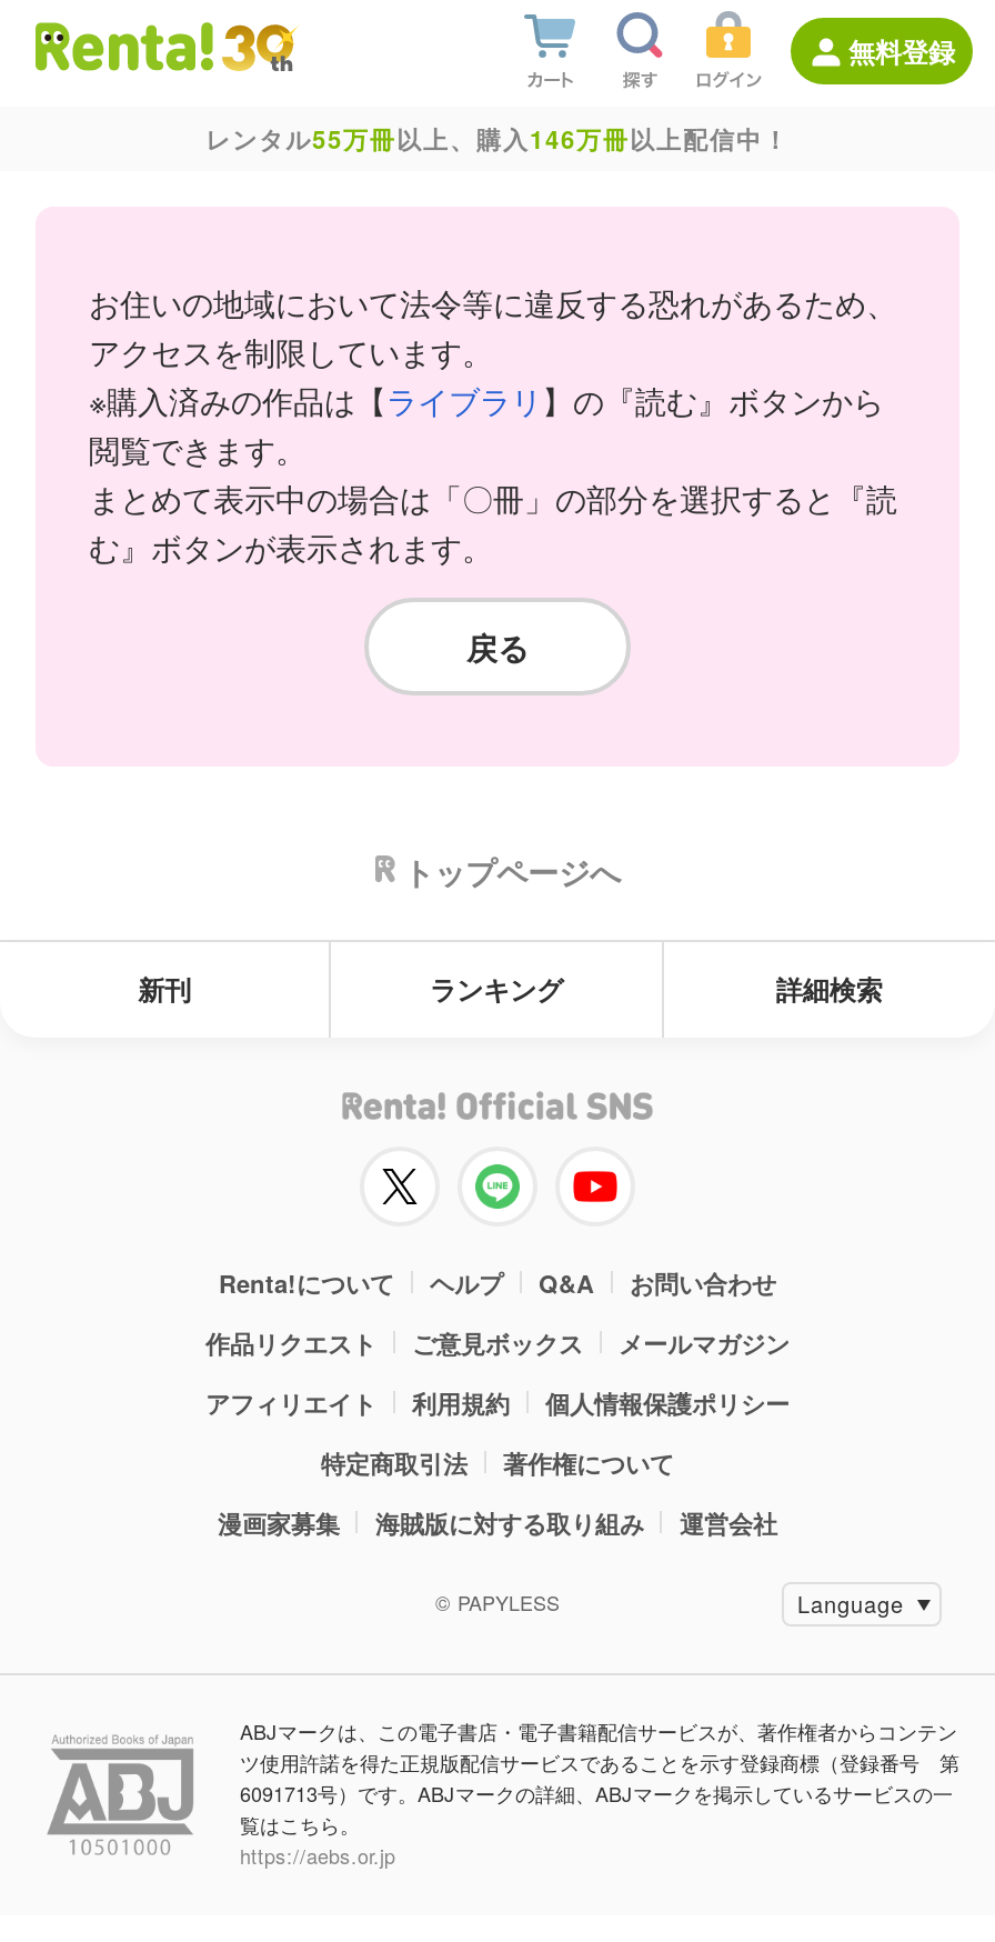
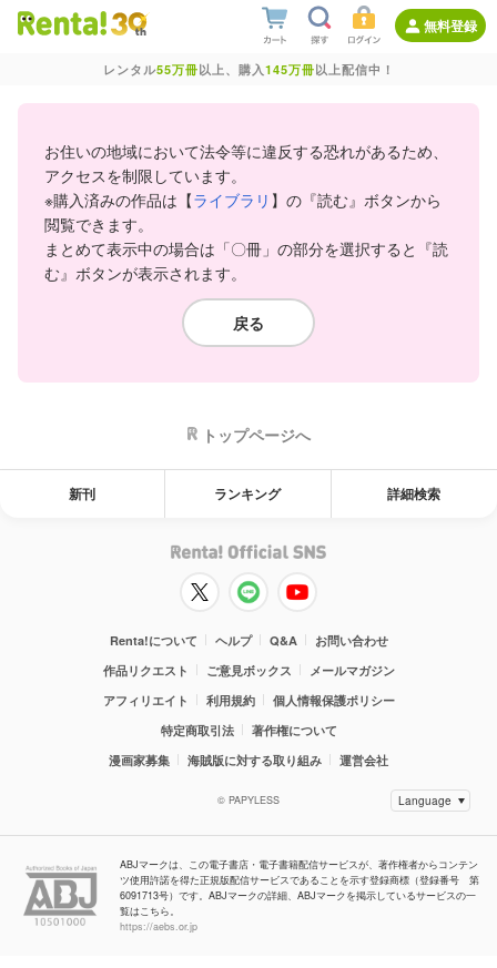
- レンタル55万冊以上、購入146万冊以上配信中！
+ レンタル55万冊以上、購入145万冊以上配信中！
